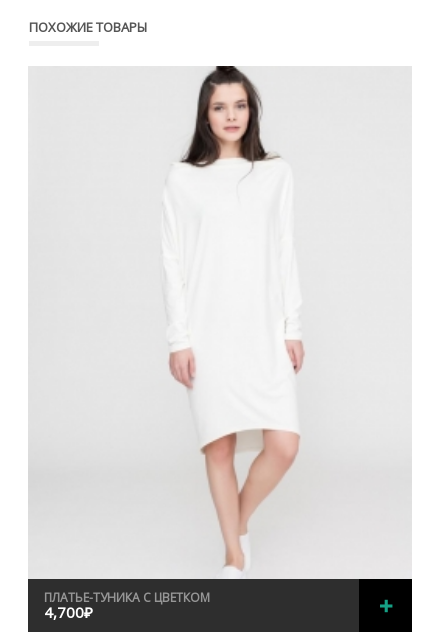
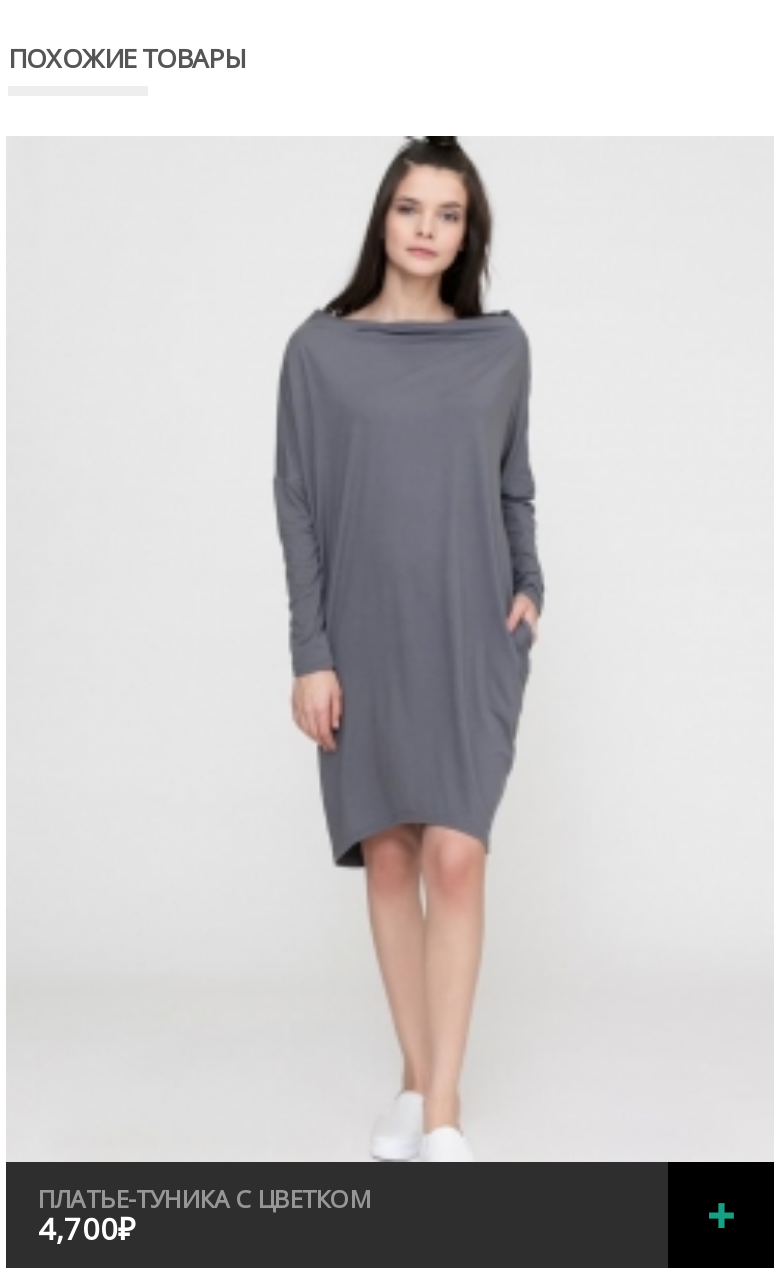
- [image]
+ [image]
